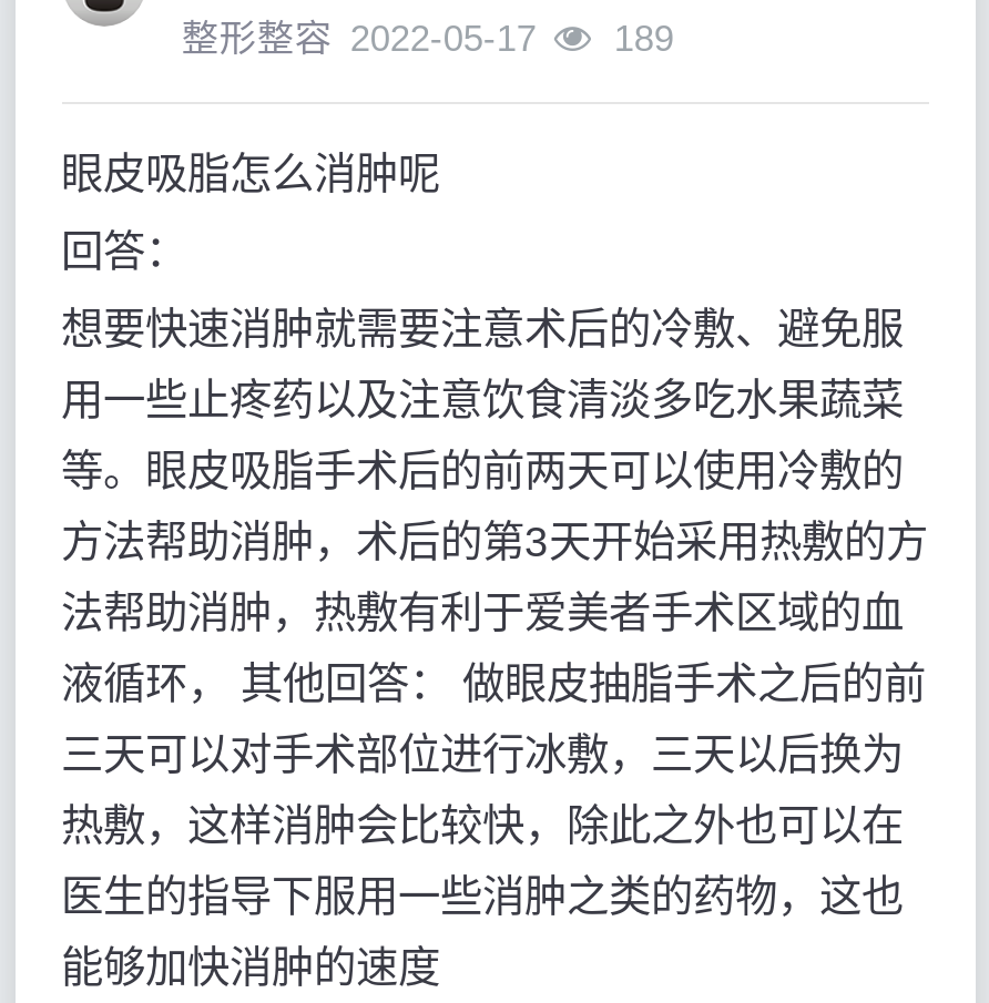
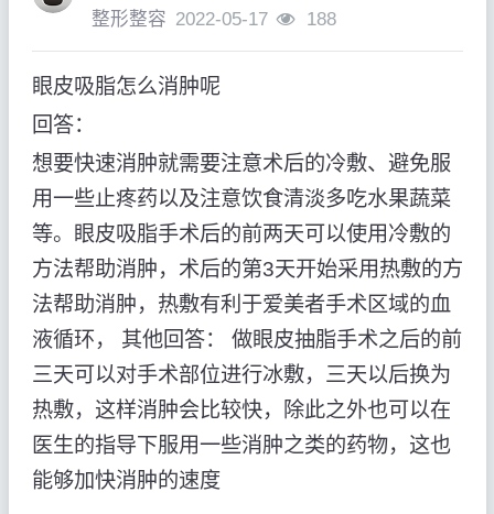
- 整形整容 2022-05-17 189
+ 整形整容 2022-05-17 188
